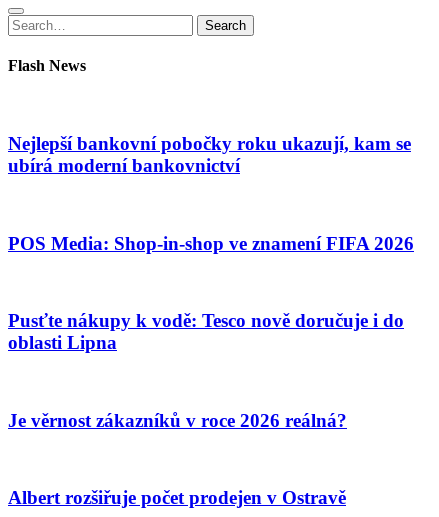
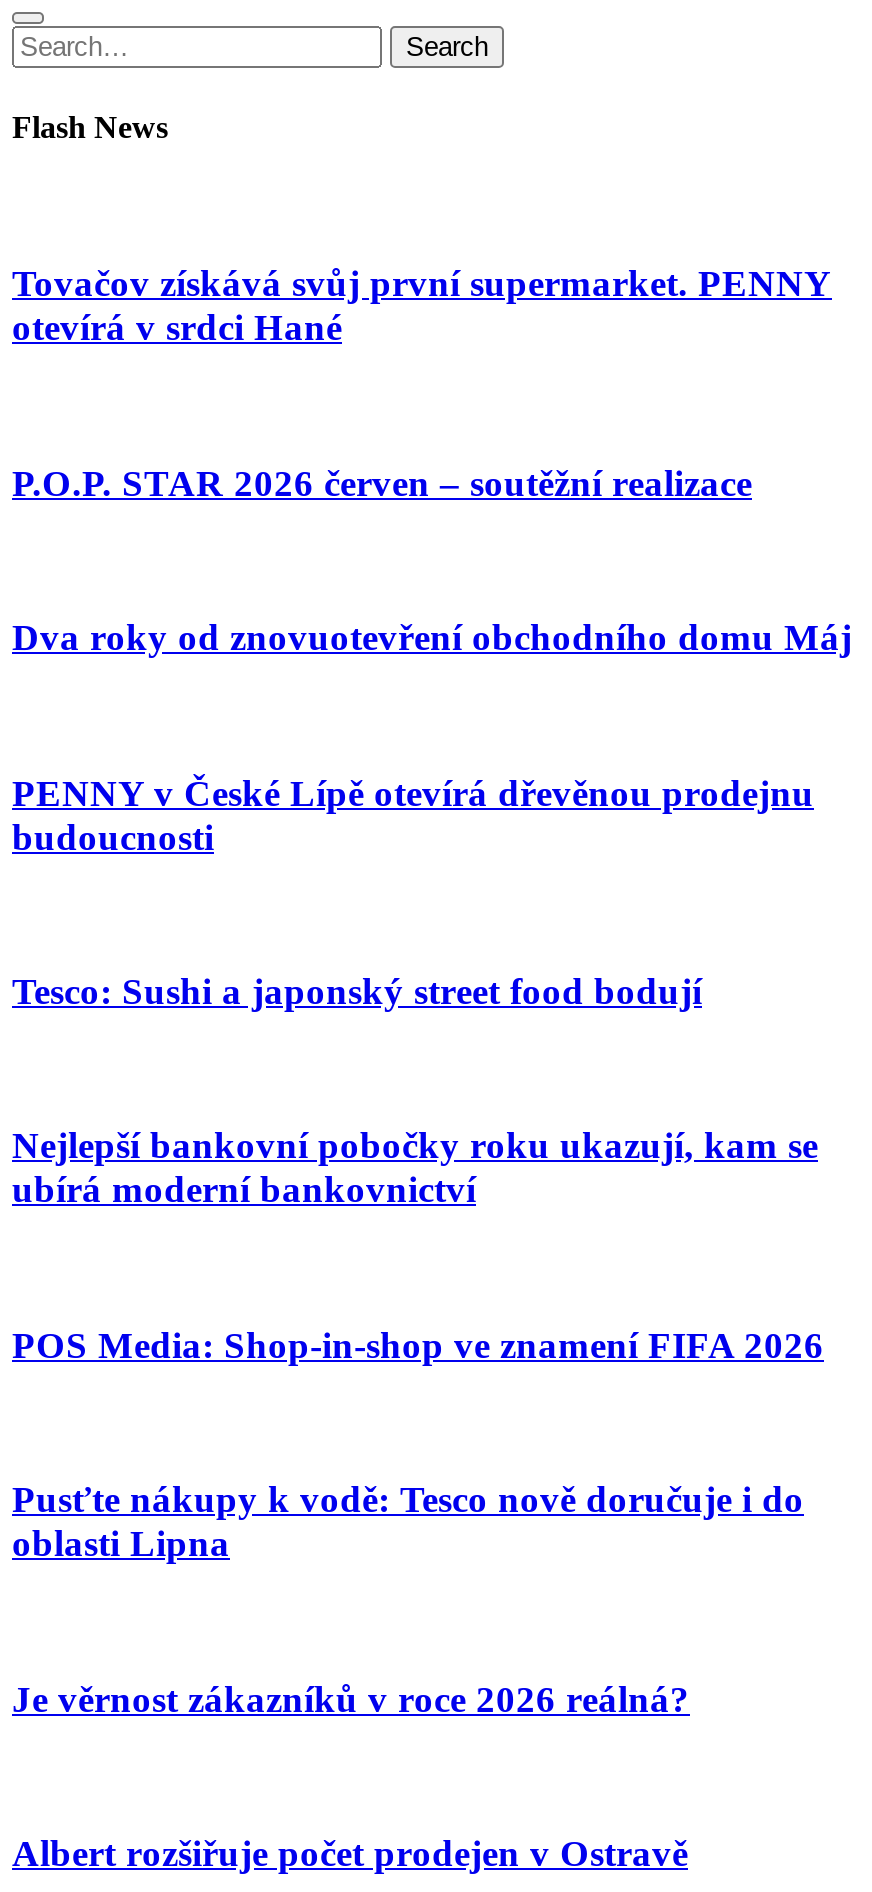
+ Tovačov získává svůj první supermarket. PENNY
+ otevírá v srdci Hané

+ P.O.P. STAR 2026 červen – soutěžní realizace

+ Dva roky od znovuotevření obchodního domu Máj

+ PENNY v České Lípě otevírá dřevěnou prodejnu
+ budoucnosti

+ Tesco: Sushi a japonský street food bodují
